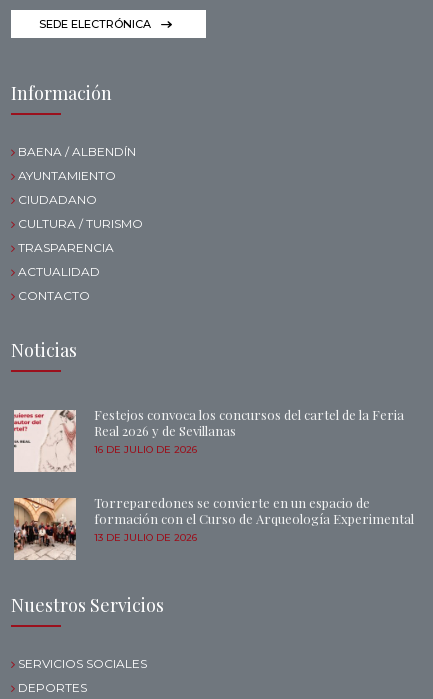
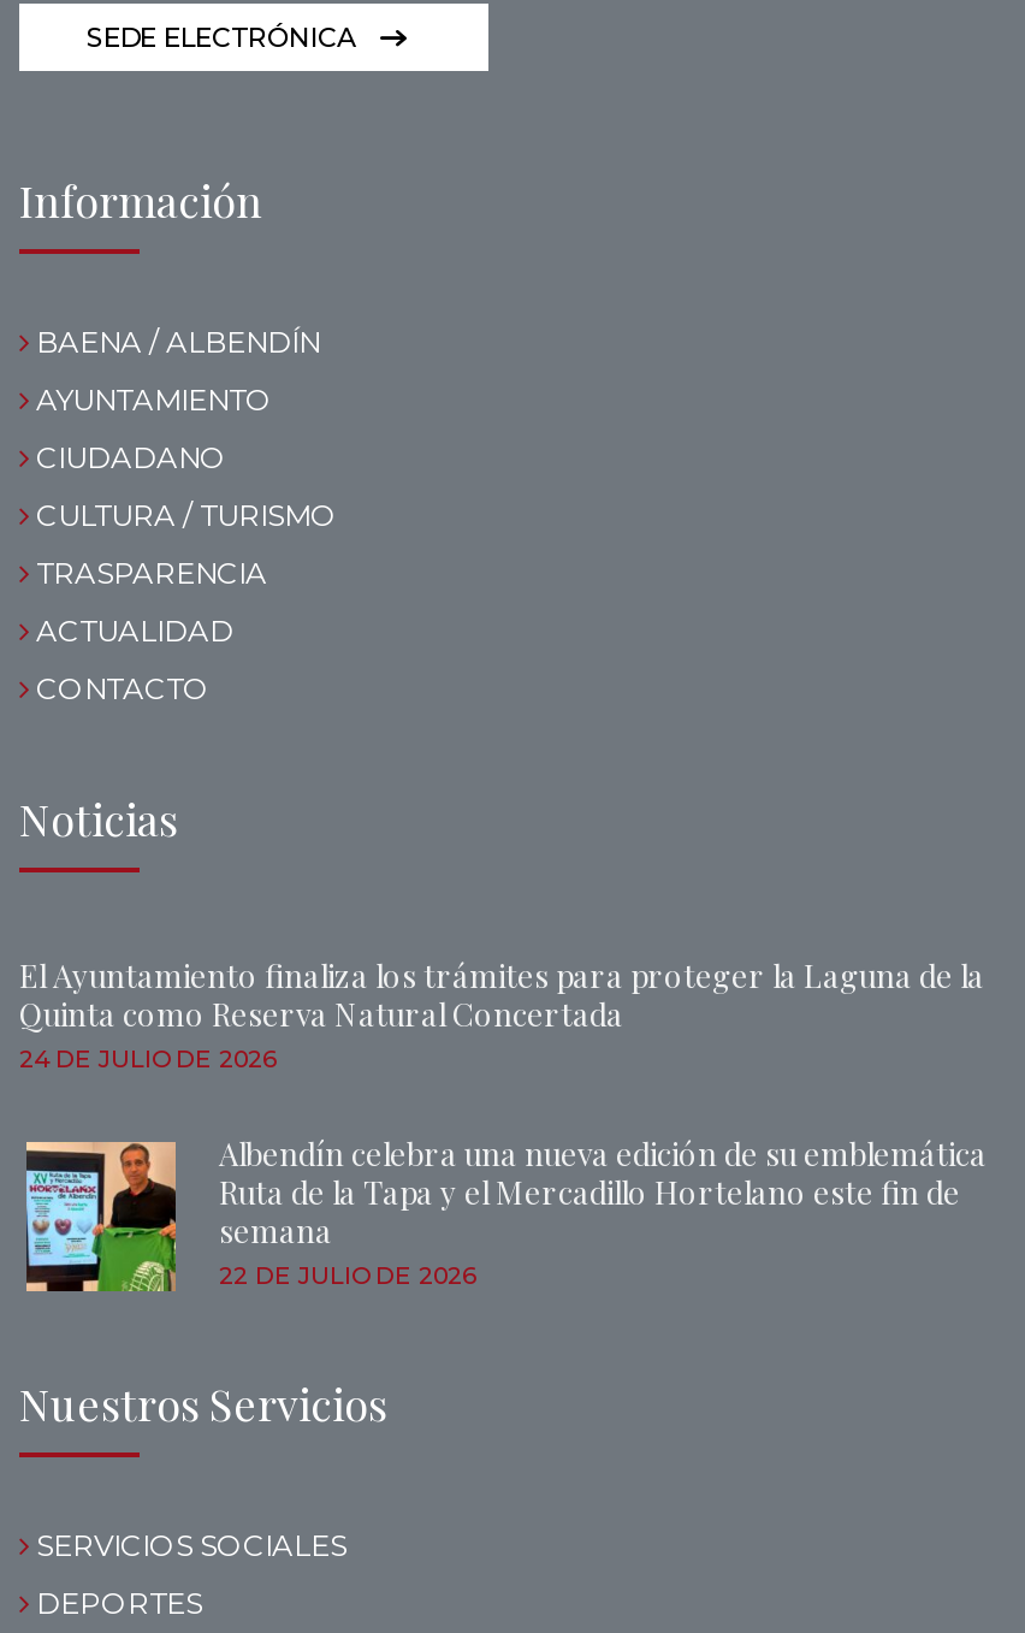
- Festejos convoca los concursos del cartel de la Feria
- Real 2026 y de Sevillanas
- 16 DE JULIO DE 2026
+ El Ayuntamiento finaliza los trámites para proteger la Laguna de la
+ Quinta como Reserva Natural Concertada
+ 24 DE JULIO DE 2026

- [image]
- Torreparedones se convierte en un espacio de
- formación con el Curso de Arqueología Experimental
- 13 DE JULIO DE 2026
+ [image]
+ Albendín celebra una nueva edición de su emblemática
+ Ruta de la Tapa y el Mercadillo Hortelano este fin de
+ semana
+ 22 DE JULIO DE 2026
